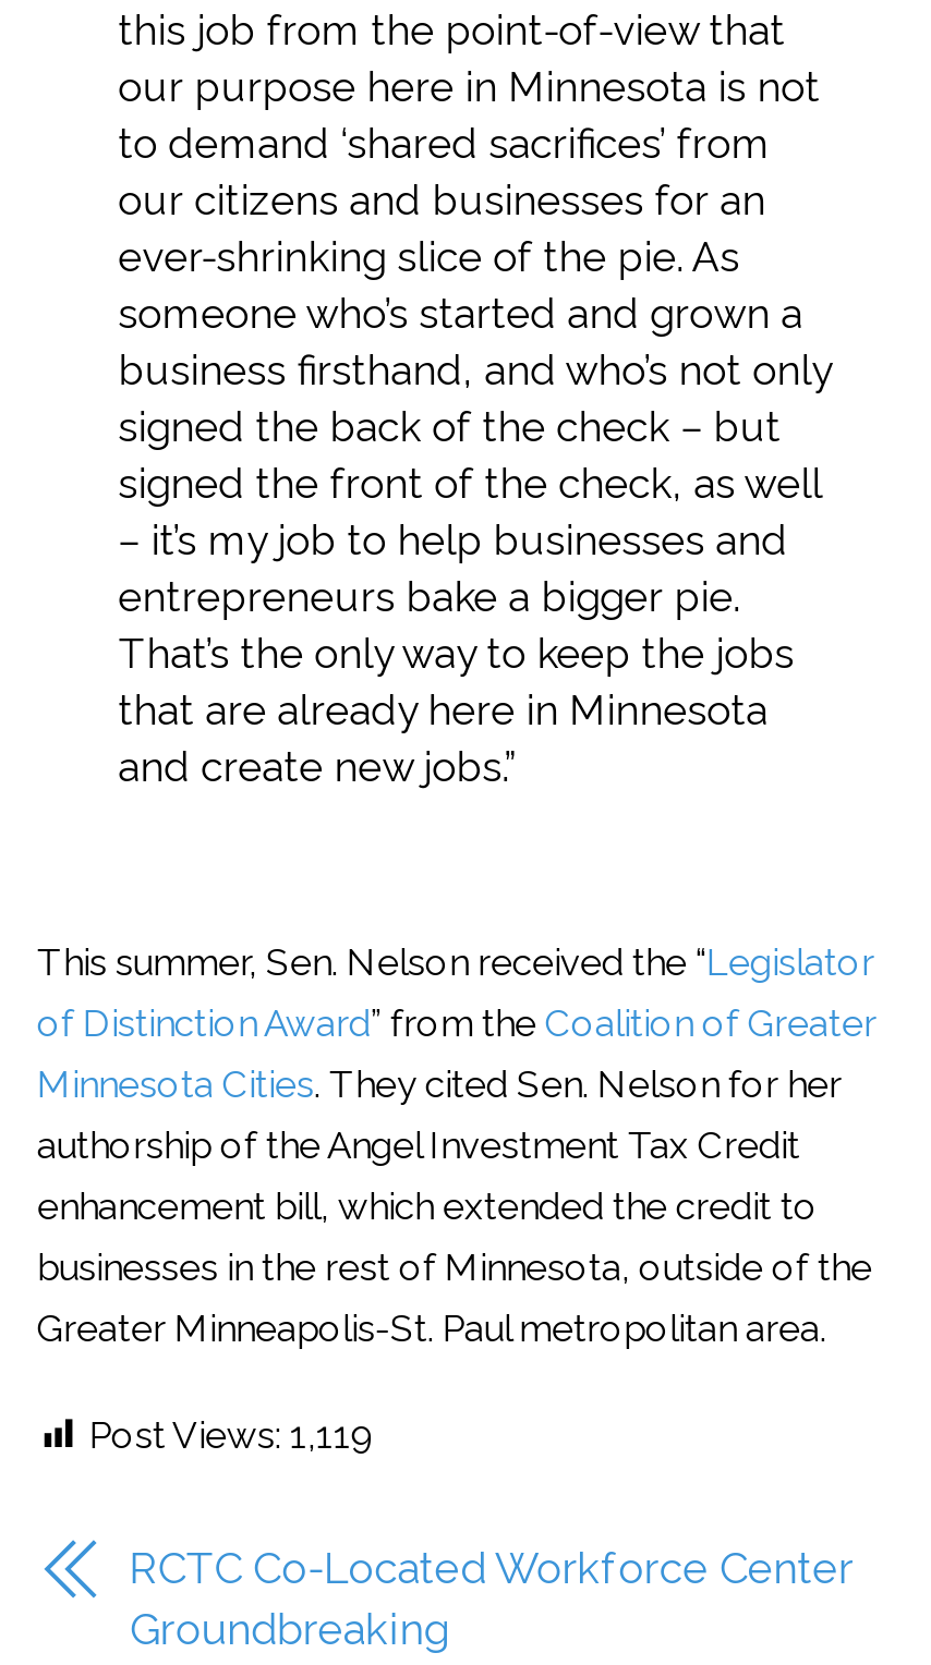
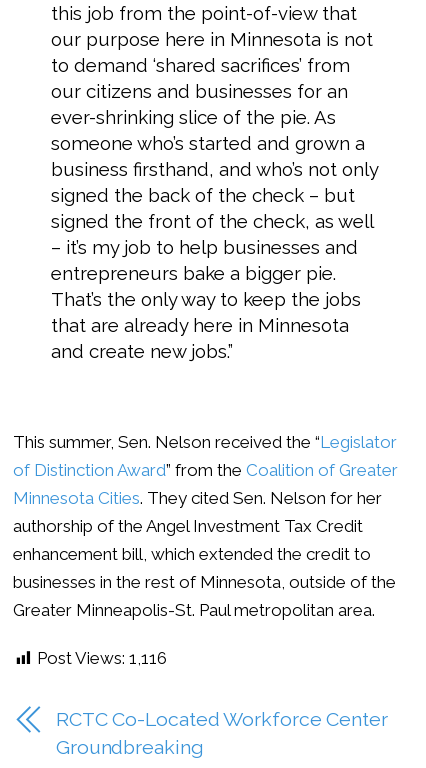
- Post Views: 1,119
+ Post Views: 1,116
